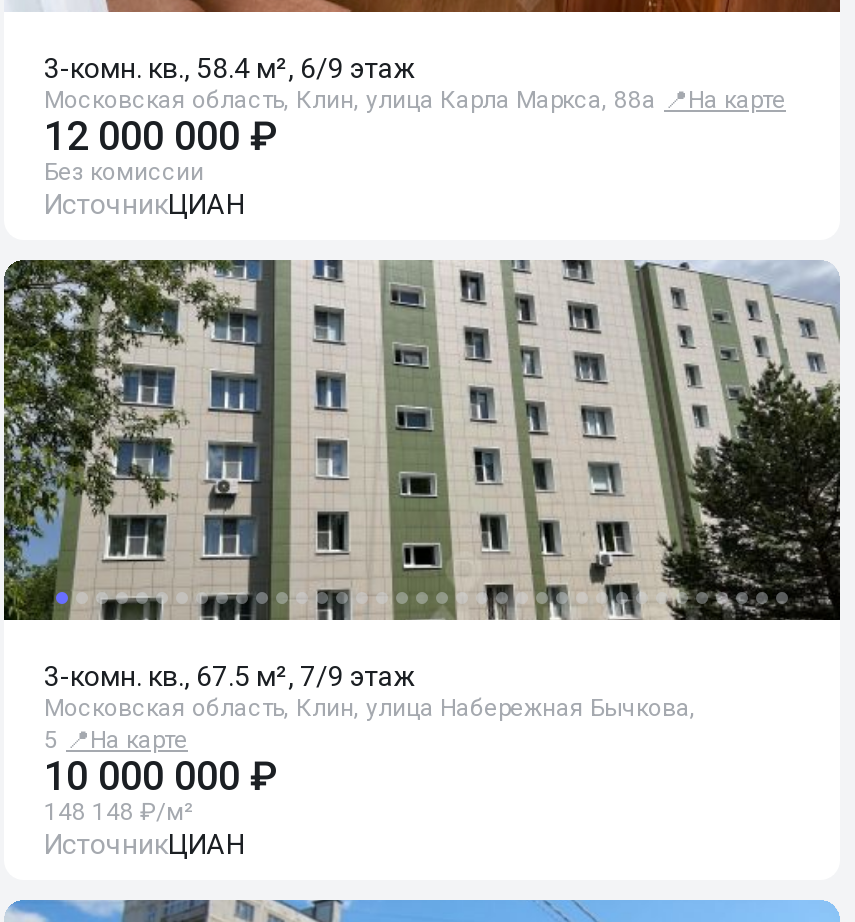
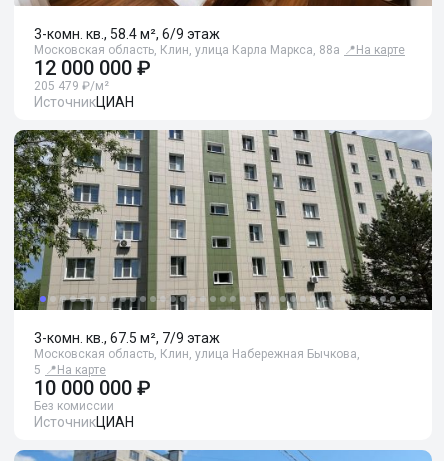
moved down: Без комиссии

+ 205 479 ₽/м²

- 148 148 ₽/м²
